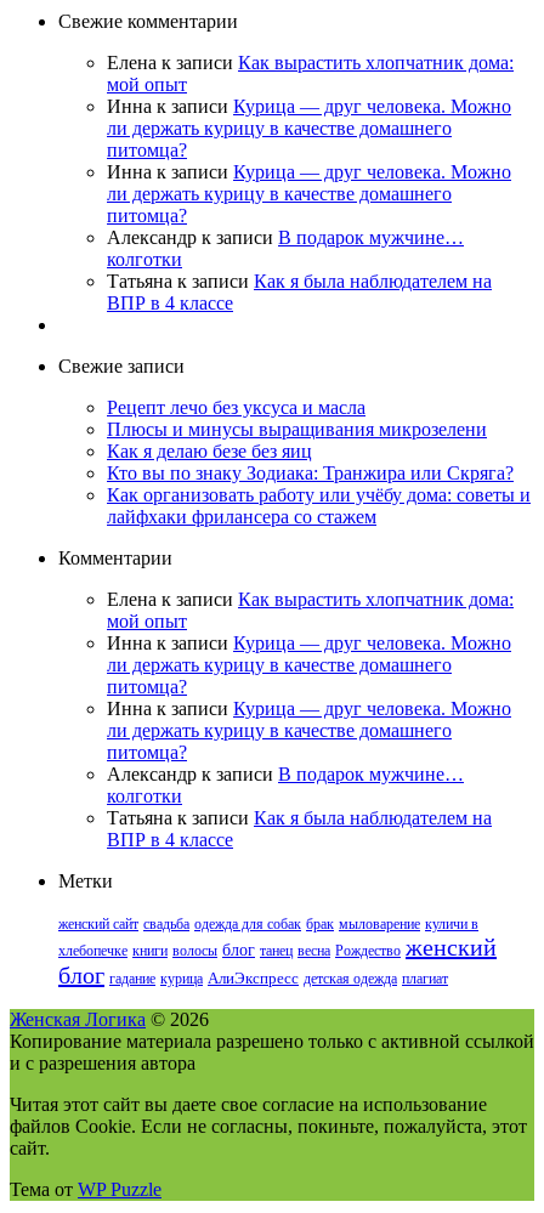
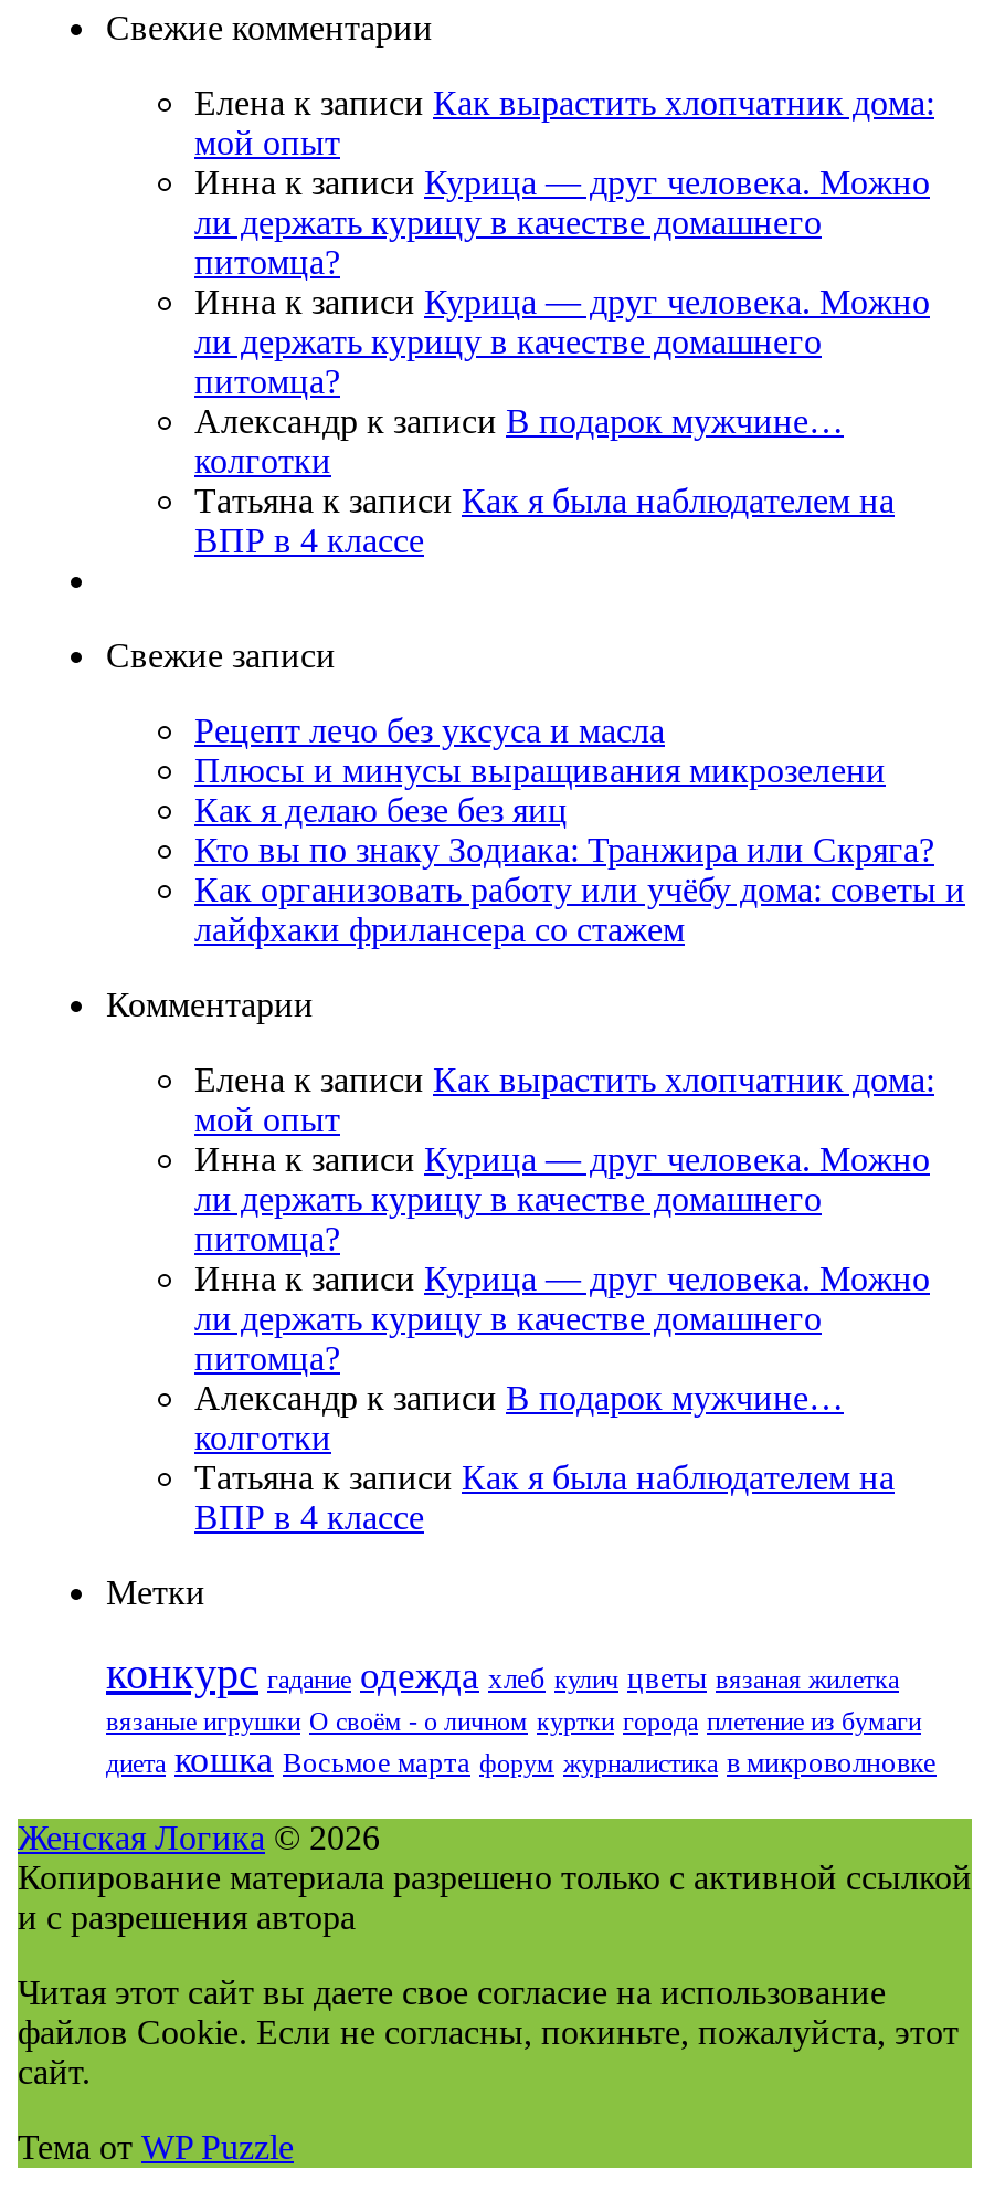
- женский сайт свадьба одежда для собак брак мыловарение куличи в
- хлебопечке книги волосы блог танец весна Рождество женский
- блог гадание курица АлиЭкспресс детская одежда плагиат
+ конкурс гадание одежда хлеб кулич цветы вязаная жилетка
+ вязаные игрушки О своём - о личном куртки города плетение из бумаги
+ диета кошка Восьмое марта форум журналистика в микроволновке
